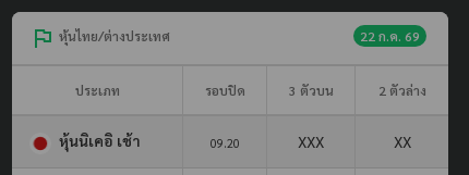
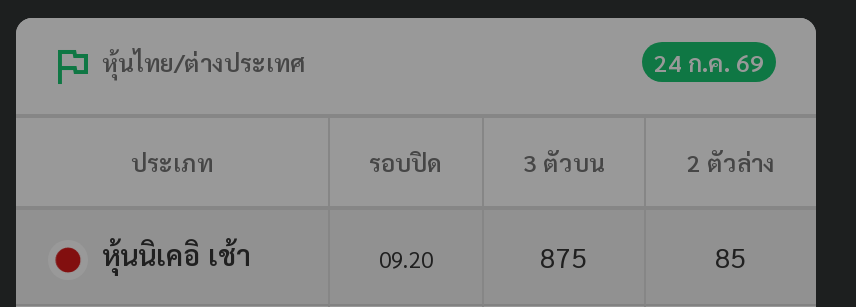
- 22 ก.ค. 69
+ 24 ก.ค. 69

- XXX
- XX
+ 875
+ 85
